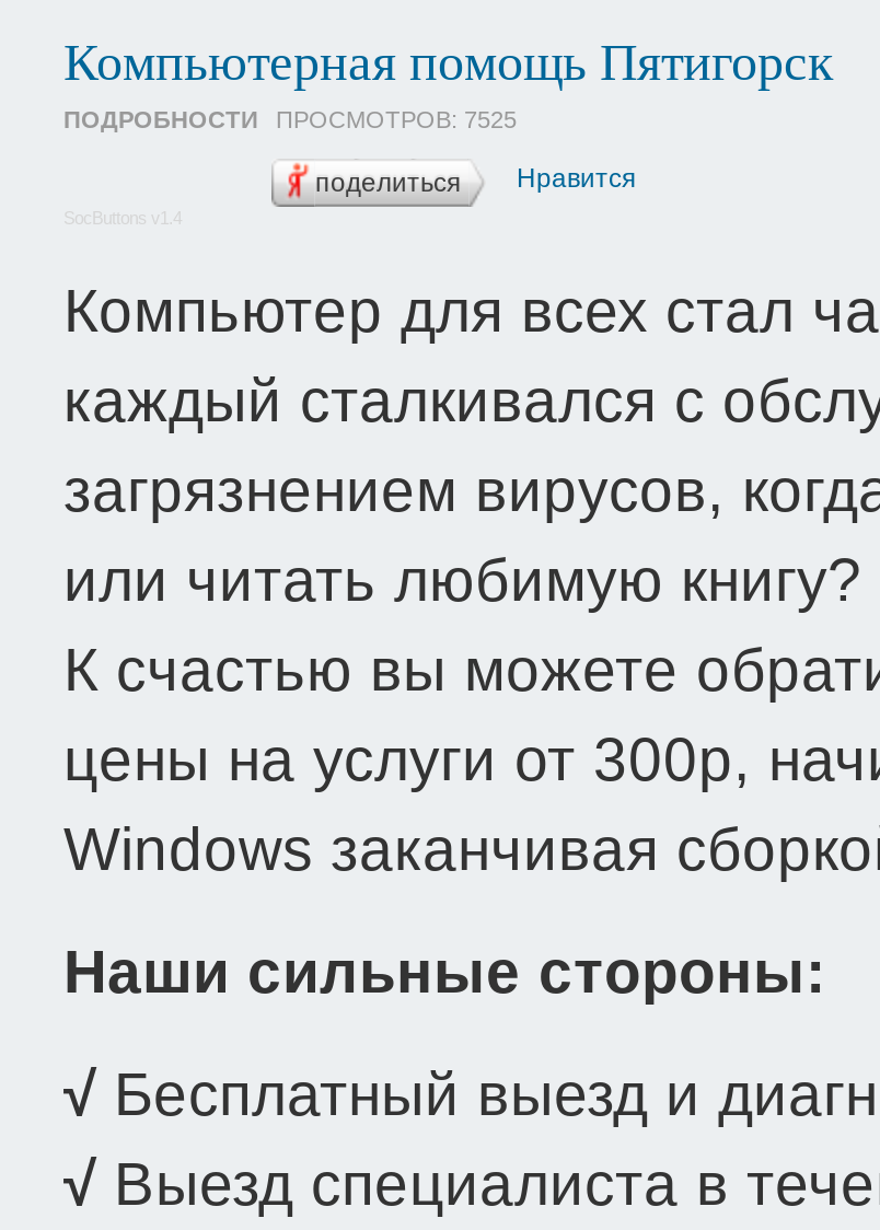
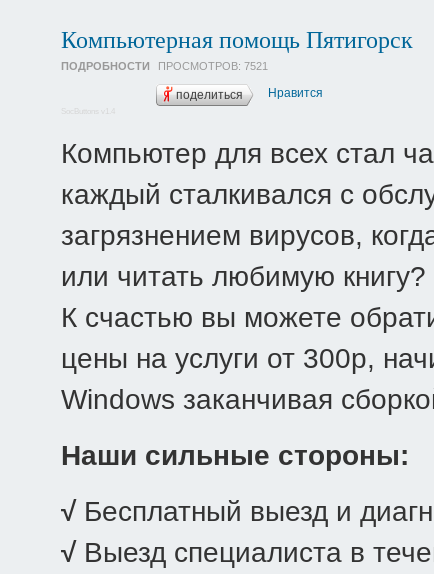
- ПОДРОБНОСТИ ПРОСМОТРОВ: 7525
+ ПОДРОБНОСТИ ПРОСМОТРОВ: 7521
